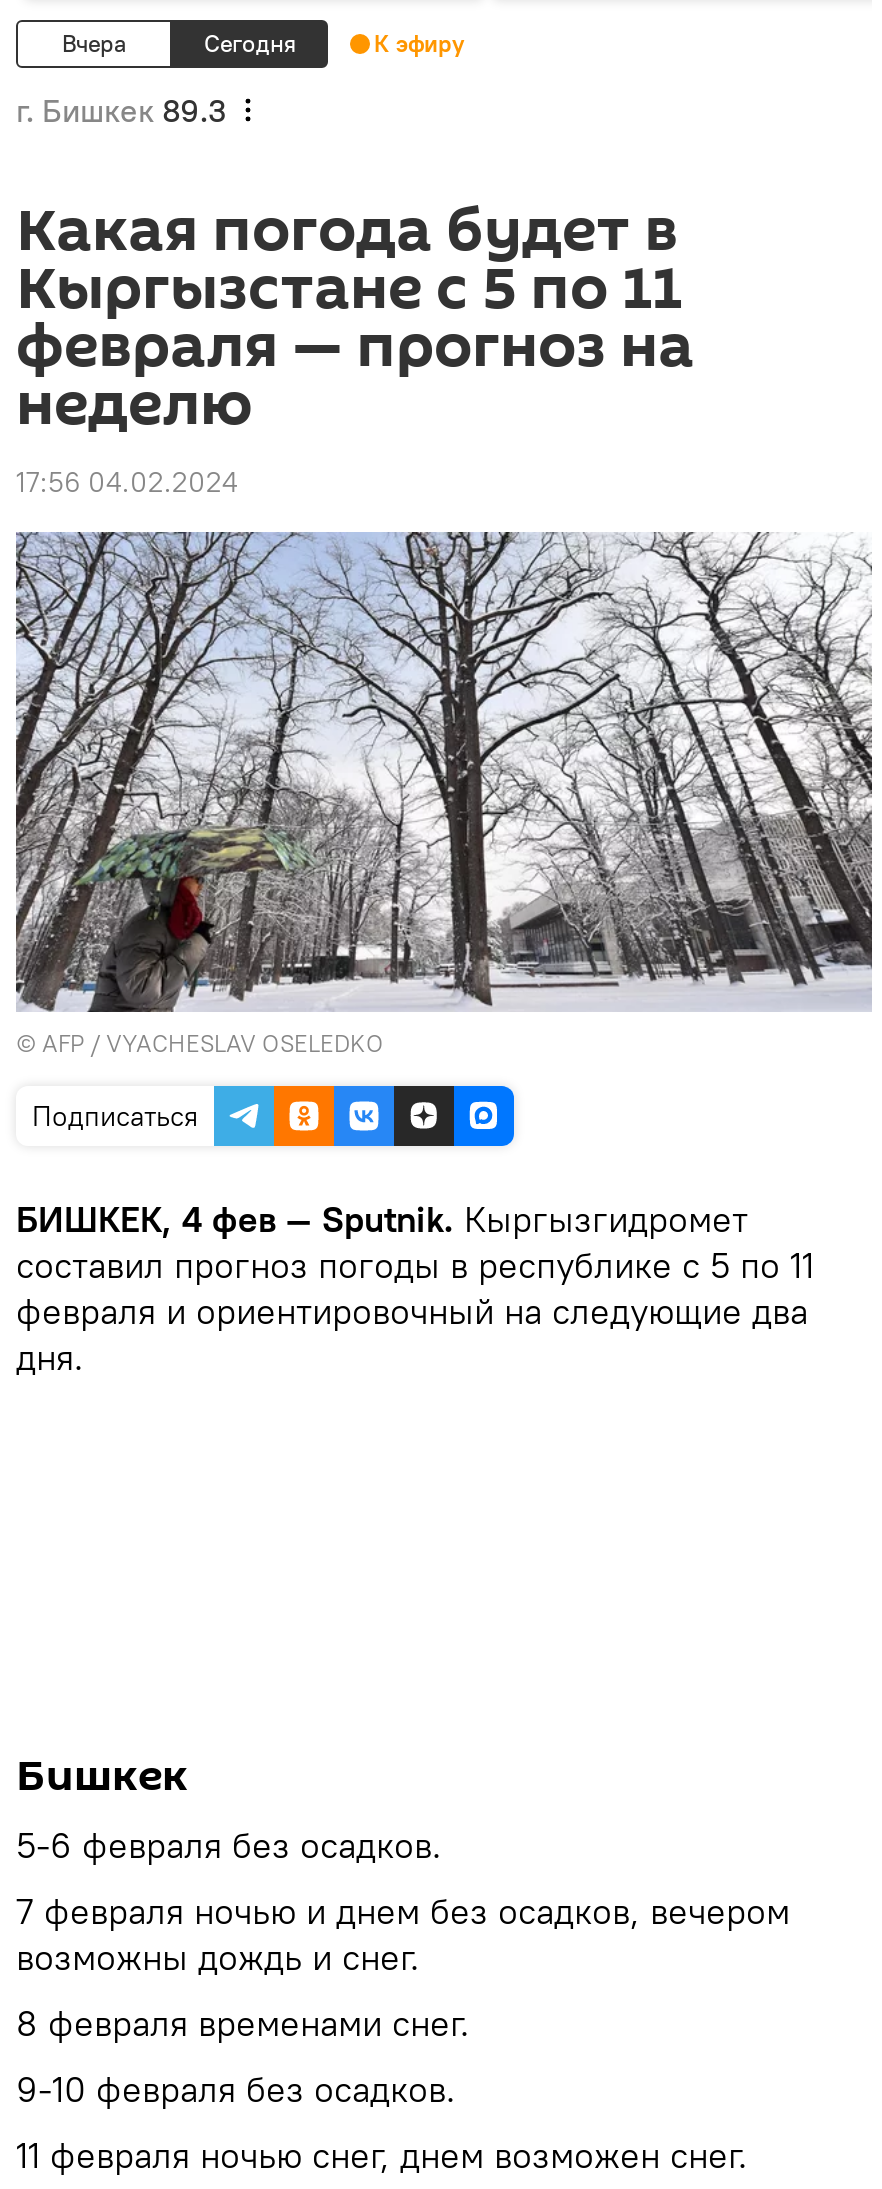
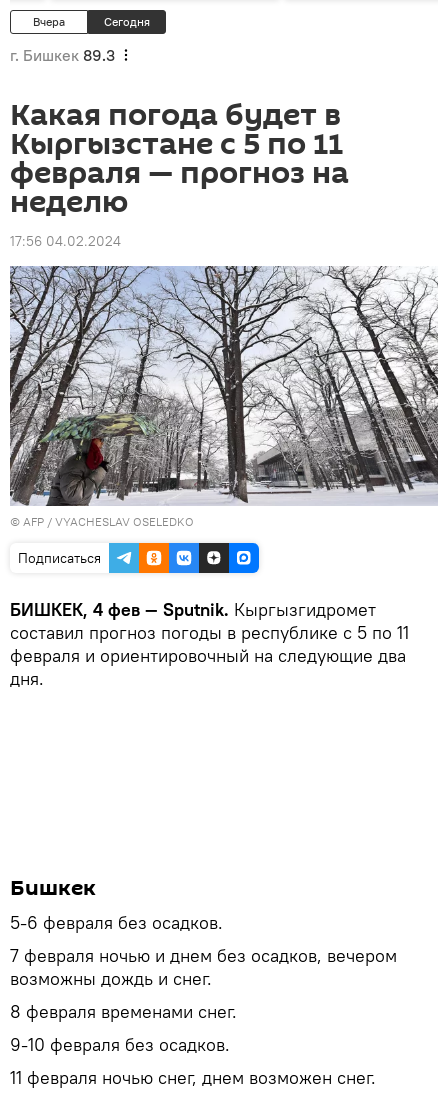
- К эфиру
